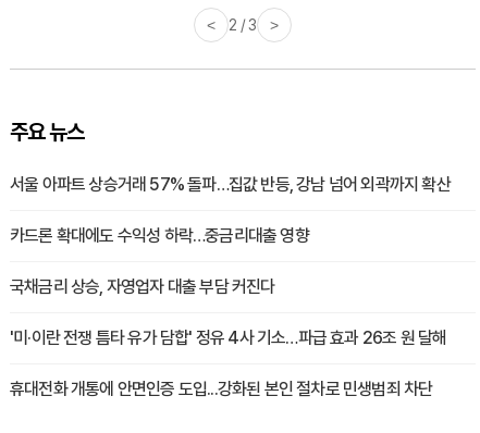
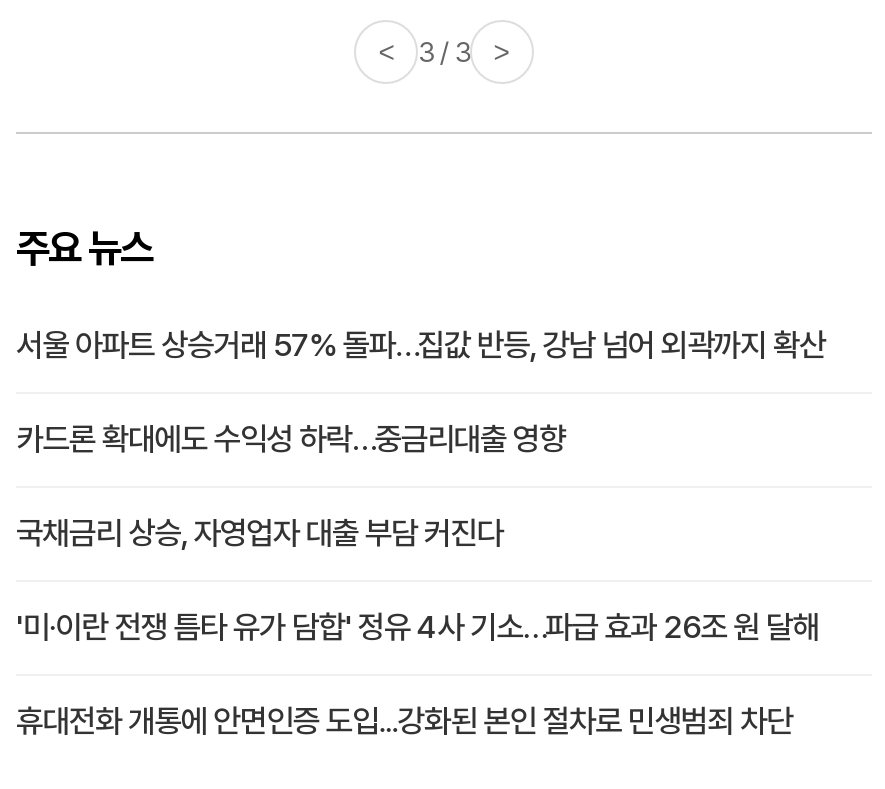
- 2 / 3
+ 3 / 3
